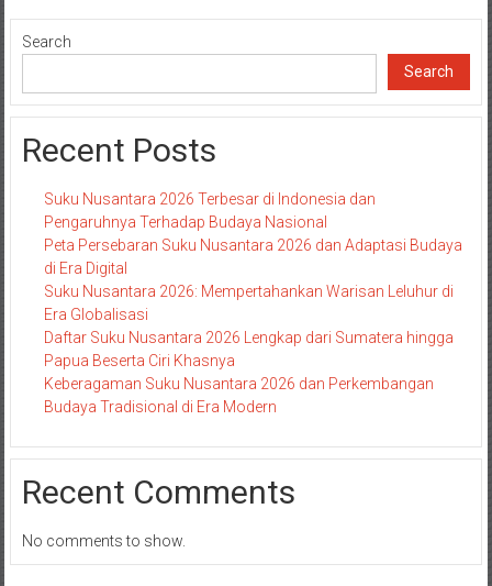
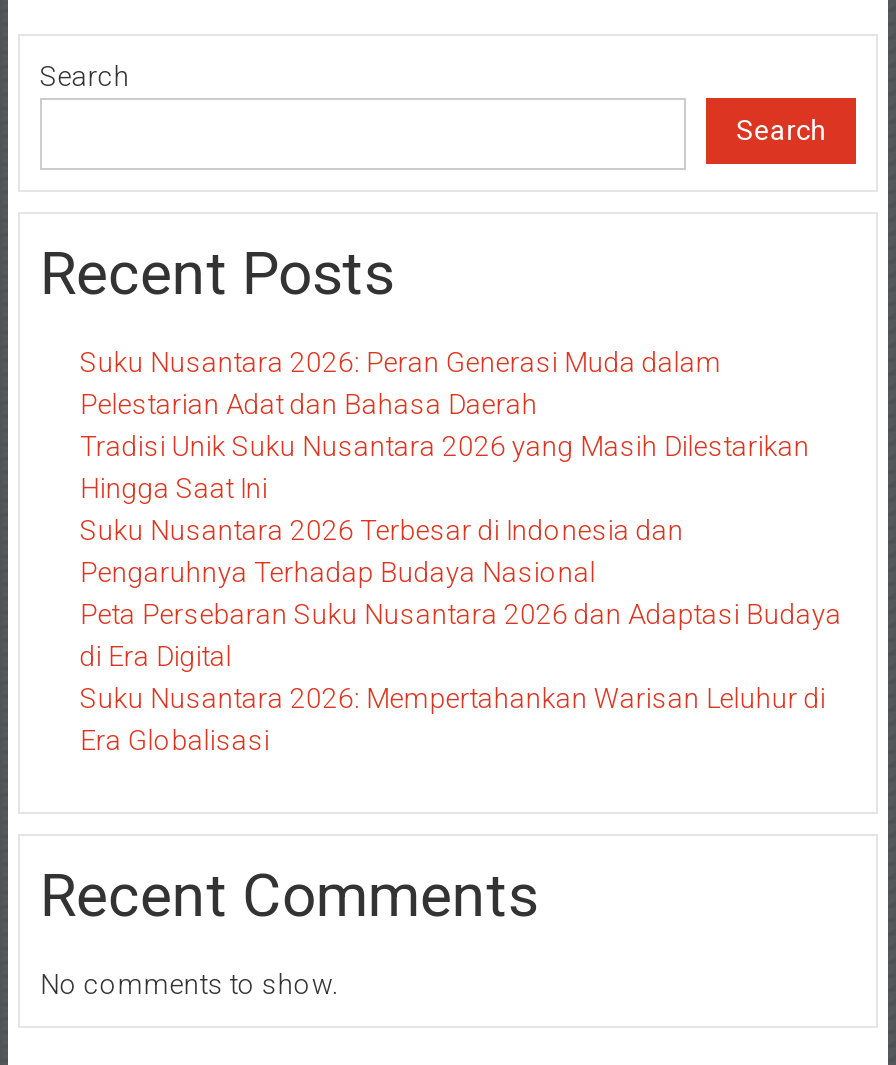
+ Suku Nusantara 2026: Peran Generasi Muda dalam
+ Pelestarian Adat dan Bahasa Daerah
+ Tradisi Unik Suku Nusantara 2026 yang Masih Dilestarikan
+ Hingga Saat Ini

moved down: Suku Nusantara 2026 Terbesar di Indonesia dan | Pengaruhnya Terhadap Budaya Nasional | Peta Persebaran Suku Nusantara 2026 dan Adaptasi Budaya | di Era Digital | Suku Nusantara 2026: Mempertahankan Warisan Leluhur di | Era Globalisasi

- Daftar Suku Nusantara 2026 Lengkap dari Sumatera hingga
- Papua Beserta Ciri Khasnya
- Keberagaman Suku Nusantara 2026 dan Perkembangan
- Budaya Tradisional di Era Modern
